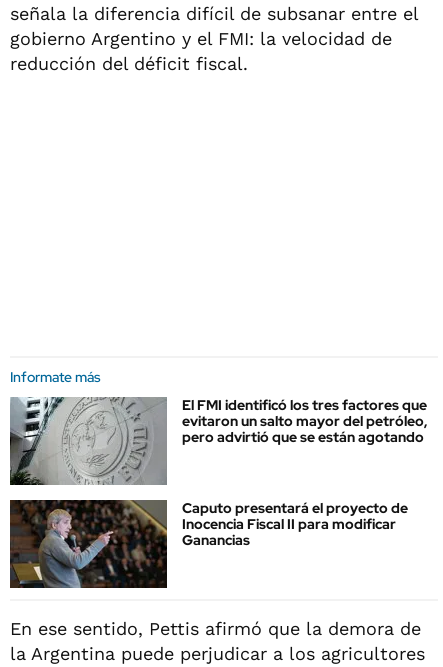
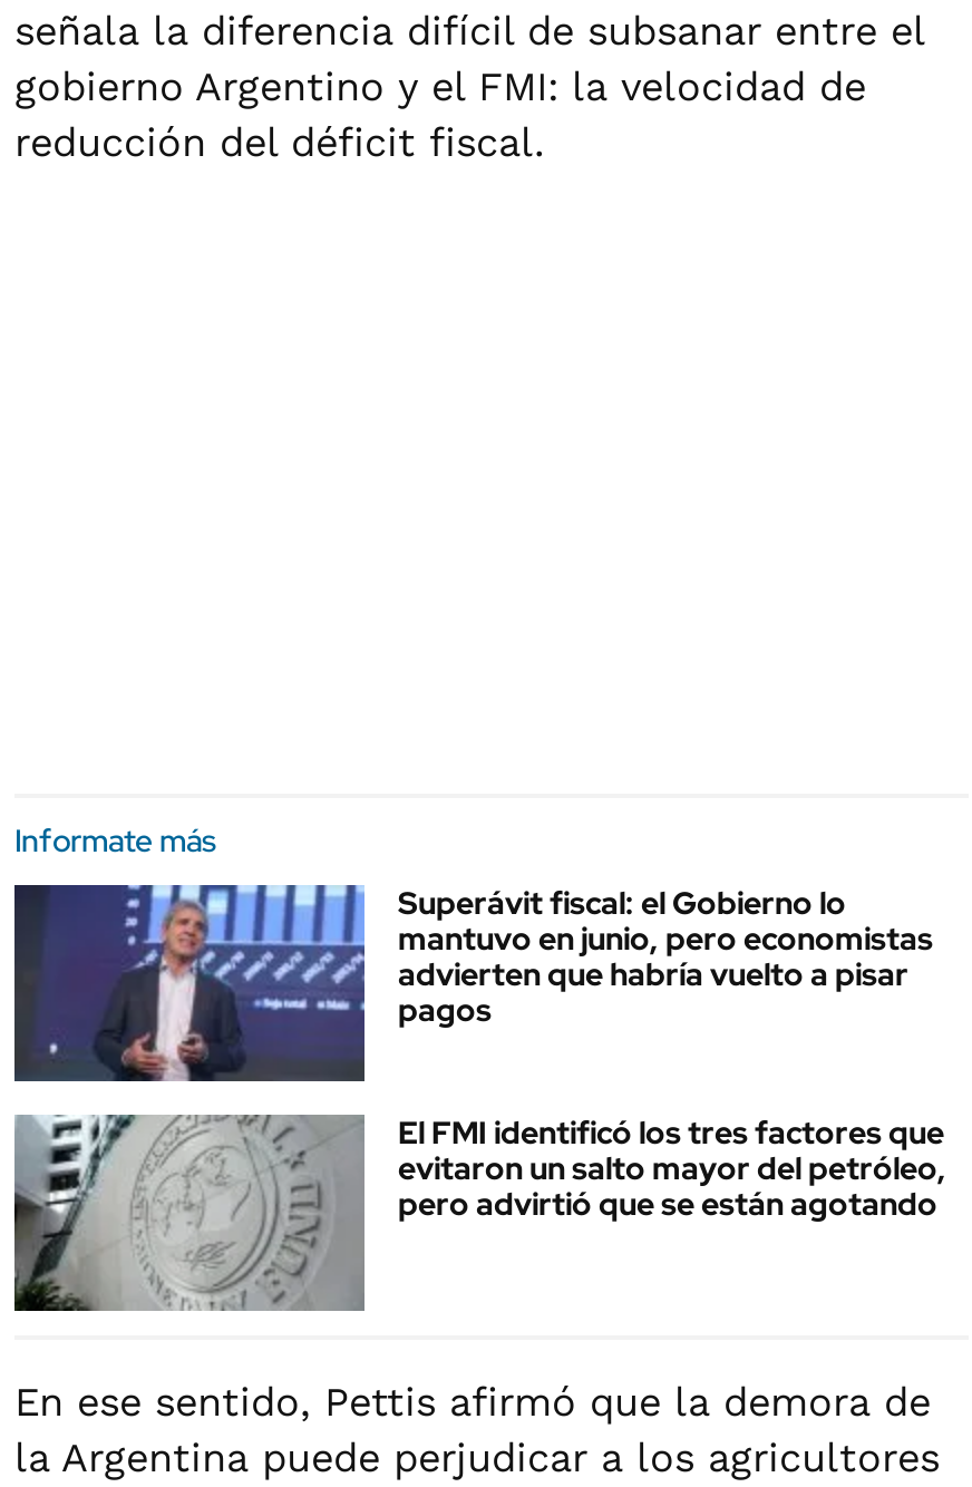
+ [image]
+ Superávit fiscal: el Gobierno lo
+ mantuvo en junio, pero economistas
+ advierten que habría vuelto a pisar
+ pagos

moved down: [image] | El FMI identificó los tres factores que | evitaron un salto mayor del petróleo, | pero advirtió que se están agotando

- [image]
- Caputo presentará el proyecto de
- Inocencia Fiscal II para modificar
- Ganancias
